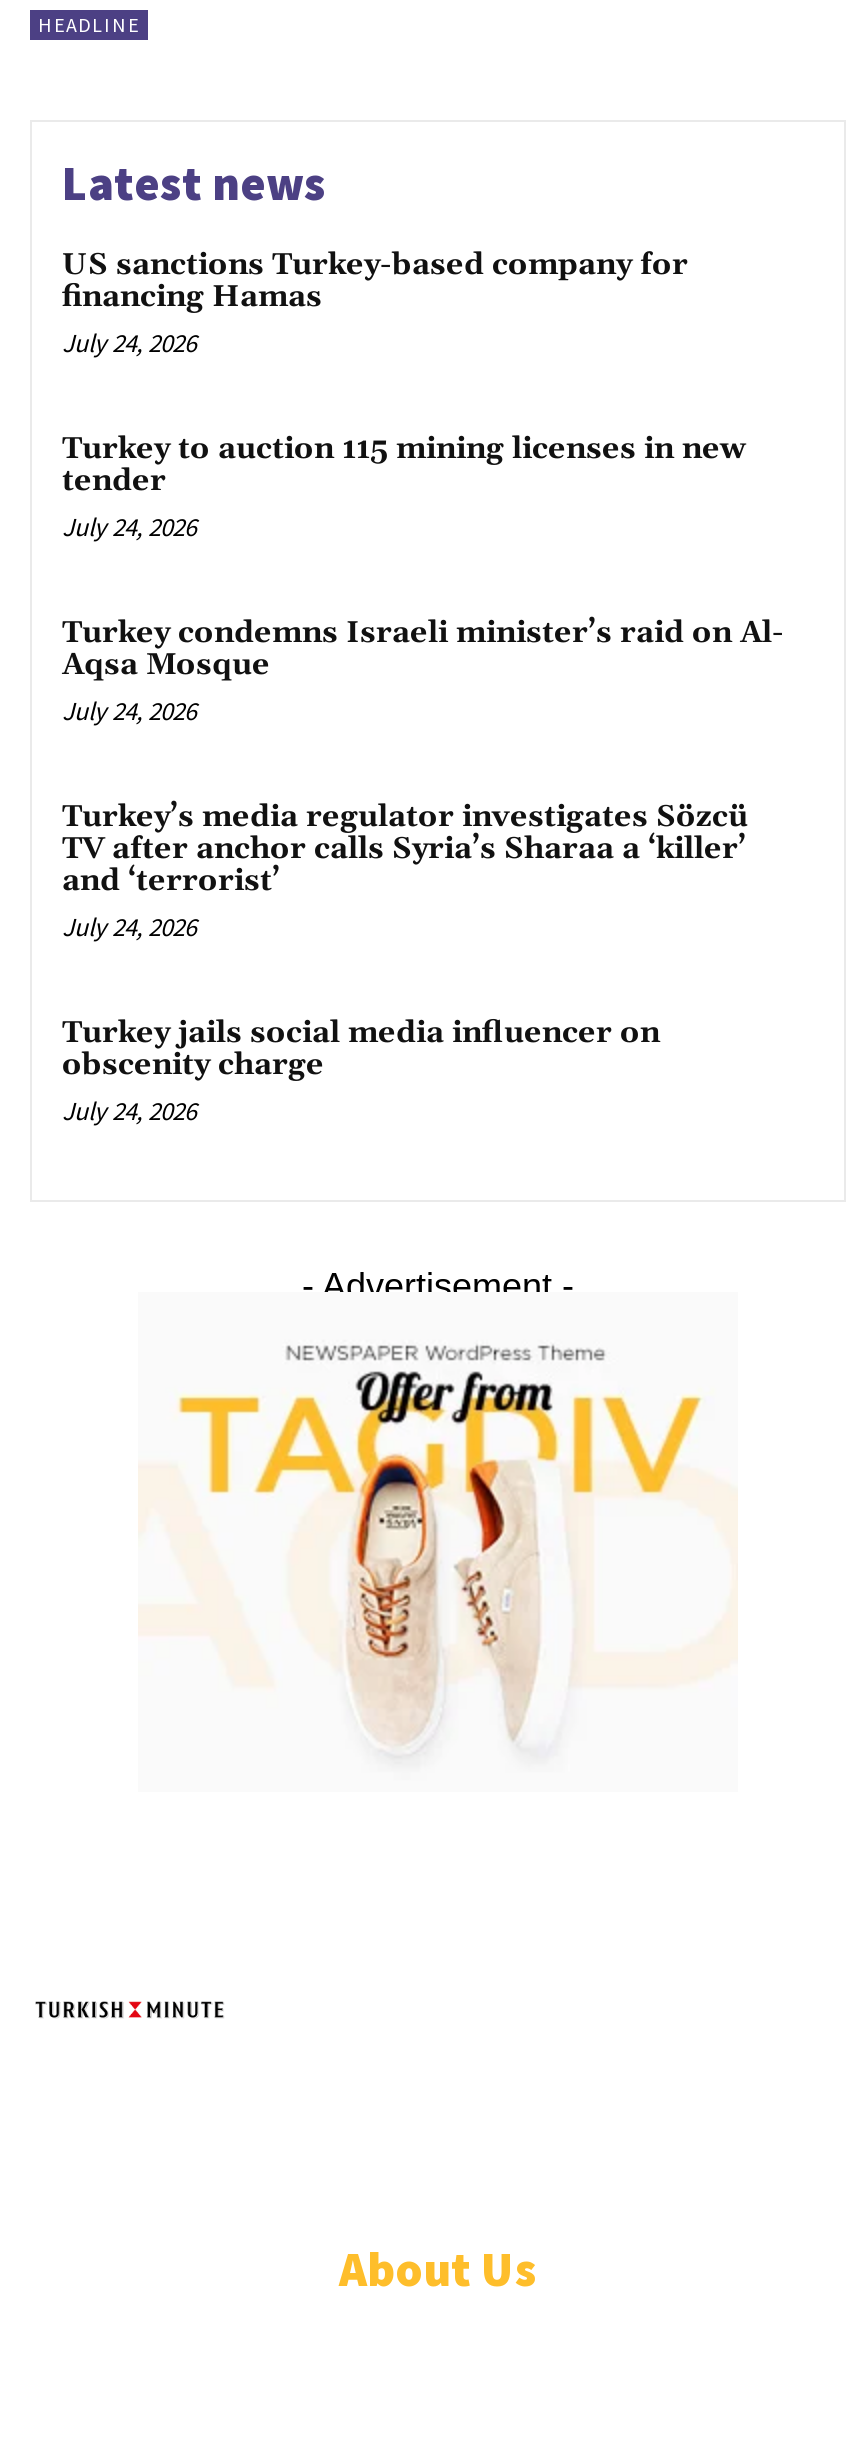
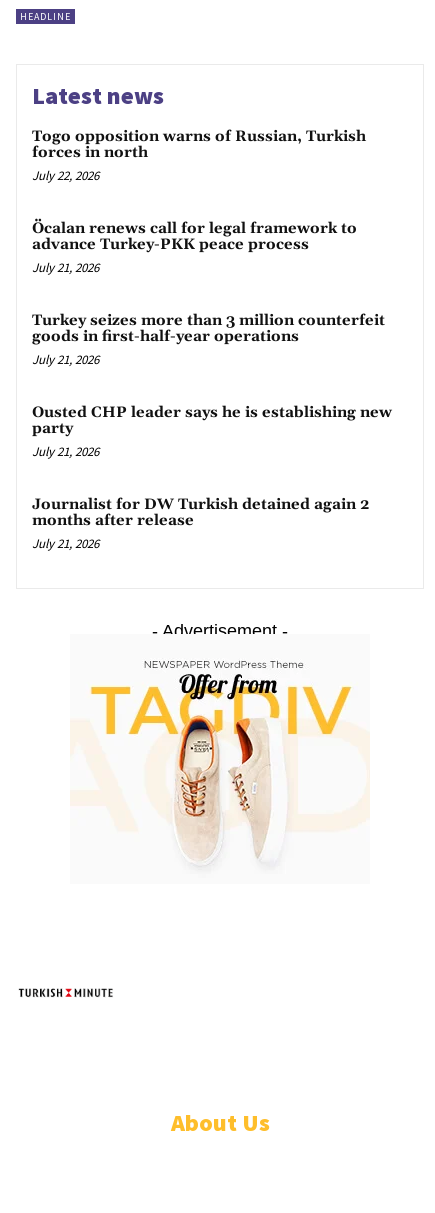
- US sanctions Turkey-based company for
- financing Hamas
- July 24, 2026
+ Togo opposition warns of Russian, Turkish
+ forces in north
+ July 22, 2026

- Turkey to auction 115 mining licenses in new
- tender
- July 24, 2026
+ Öcalan renews call for legal framework to
+ advance Turkey-PKK peace process
+ July 21, 2026

- Turkey condemns Israeli minister’s raid on Al-
- Aqsa Mosque
- July 24, 2026
+ Turkey seizes more than 3 million counterfeit
+ goods in first-half-year operations
+ July 21, 2026

- Turkey’s media regulator investigates Sözcü
- TV after anchor calls Syria’s Sharaa a ‘killer’
- and ‘terrorist’
- July 24, 2026
+ Ousted CHP leader says he is establishing new
+ party
+ July 21, 2026

- Turkey jails social media influencer on
- obscenity charge
- July 24, 2026
+ Journalist for DW Turkish detained again 2
+ months after release
+ July 21, 2026
